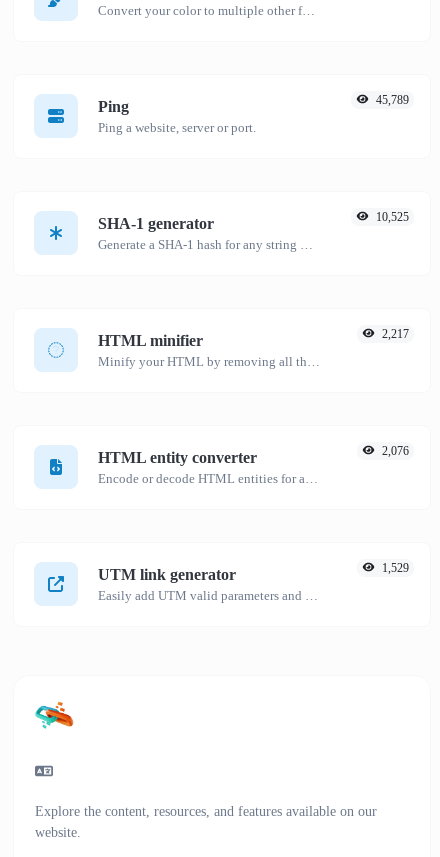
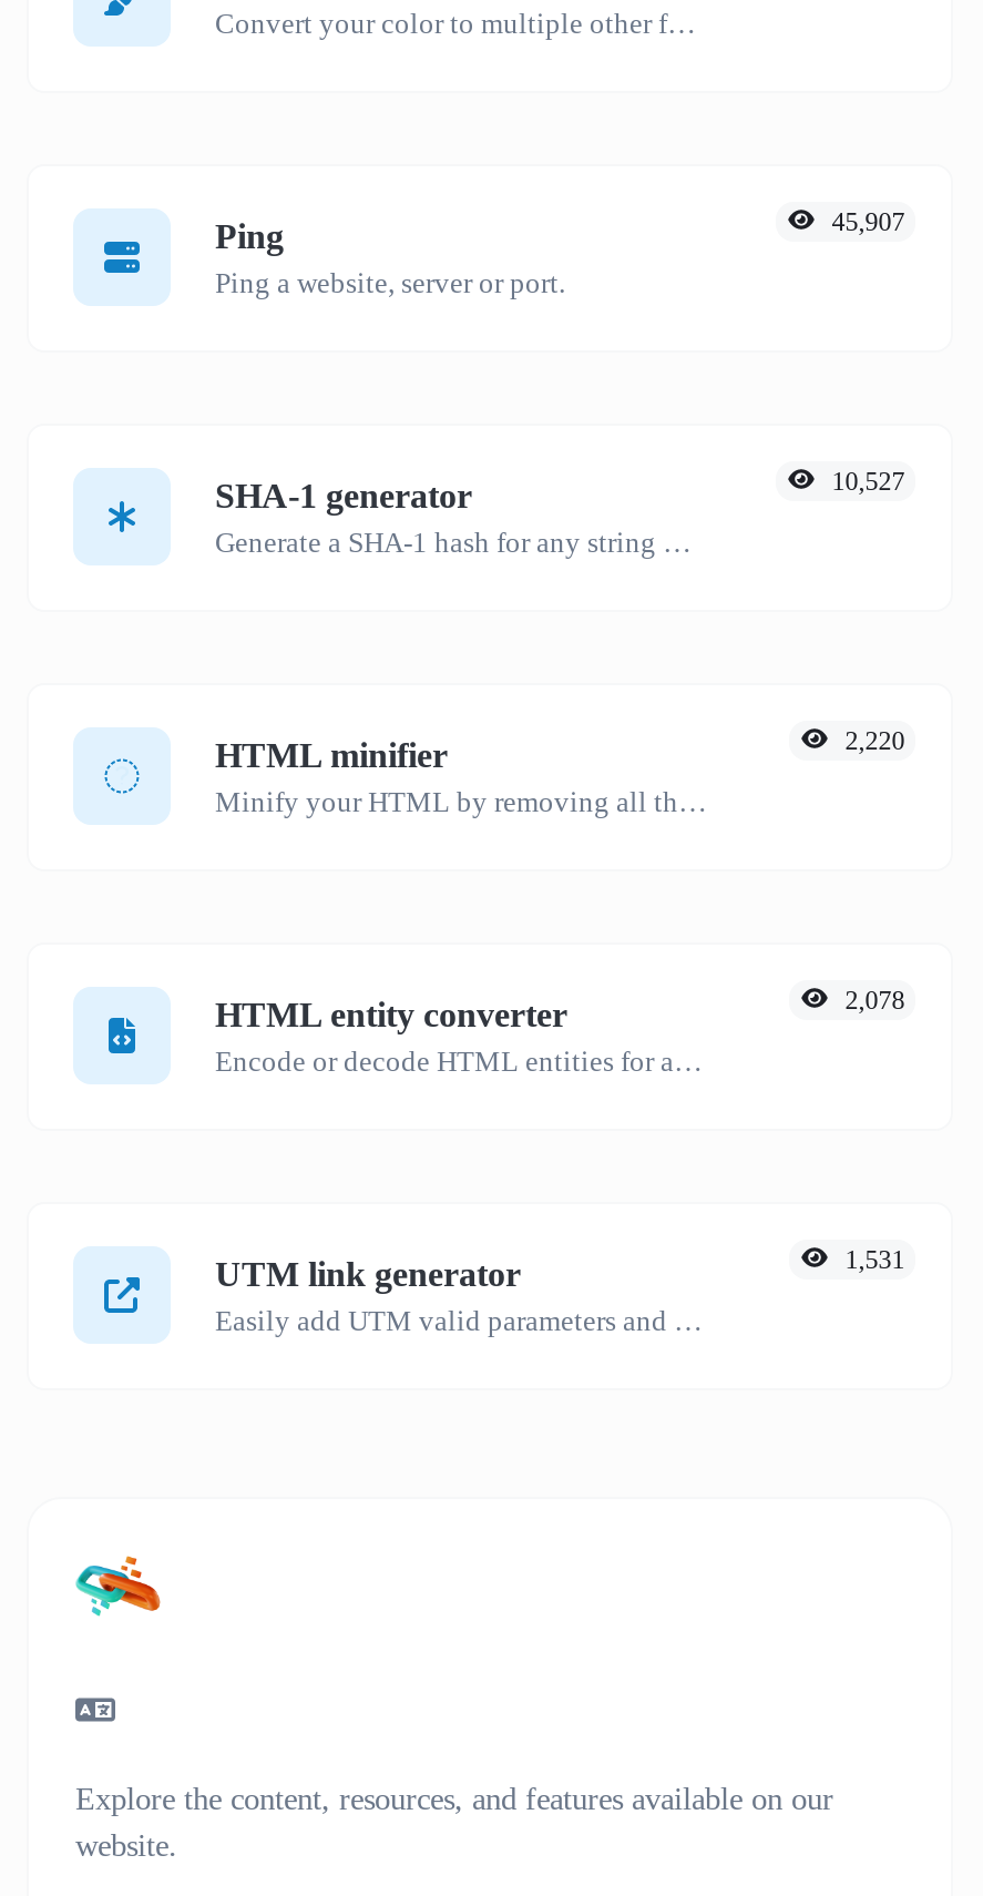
- 45,789
+ 45,907

- 10,525
+ 10,527

- 2,217
+ 2,220

- 2,076
+ 2,078

- 1,529
+ 1,531
